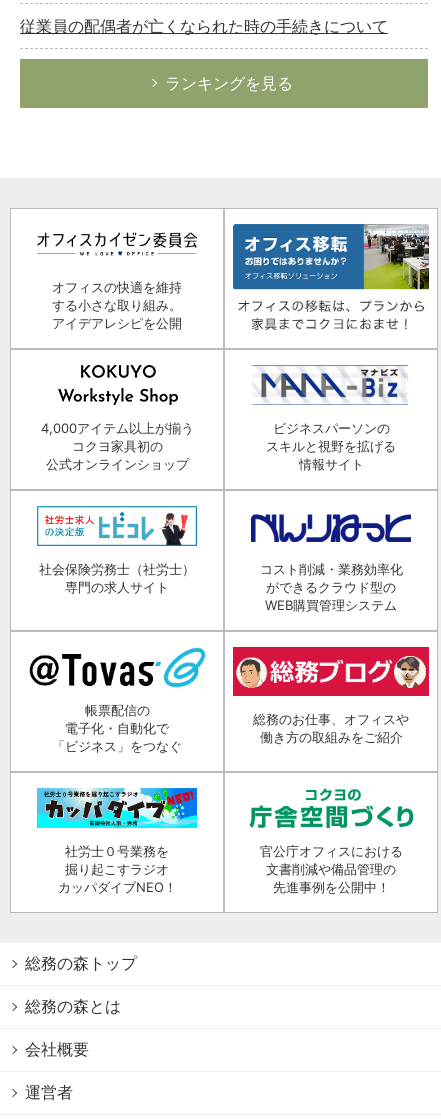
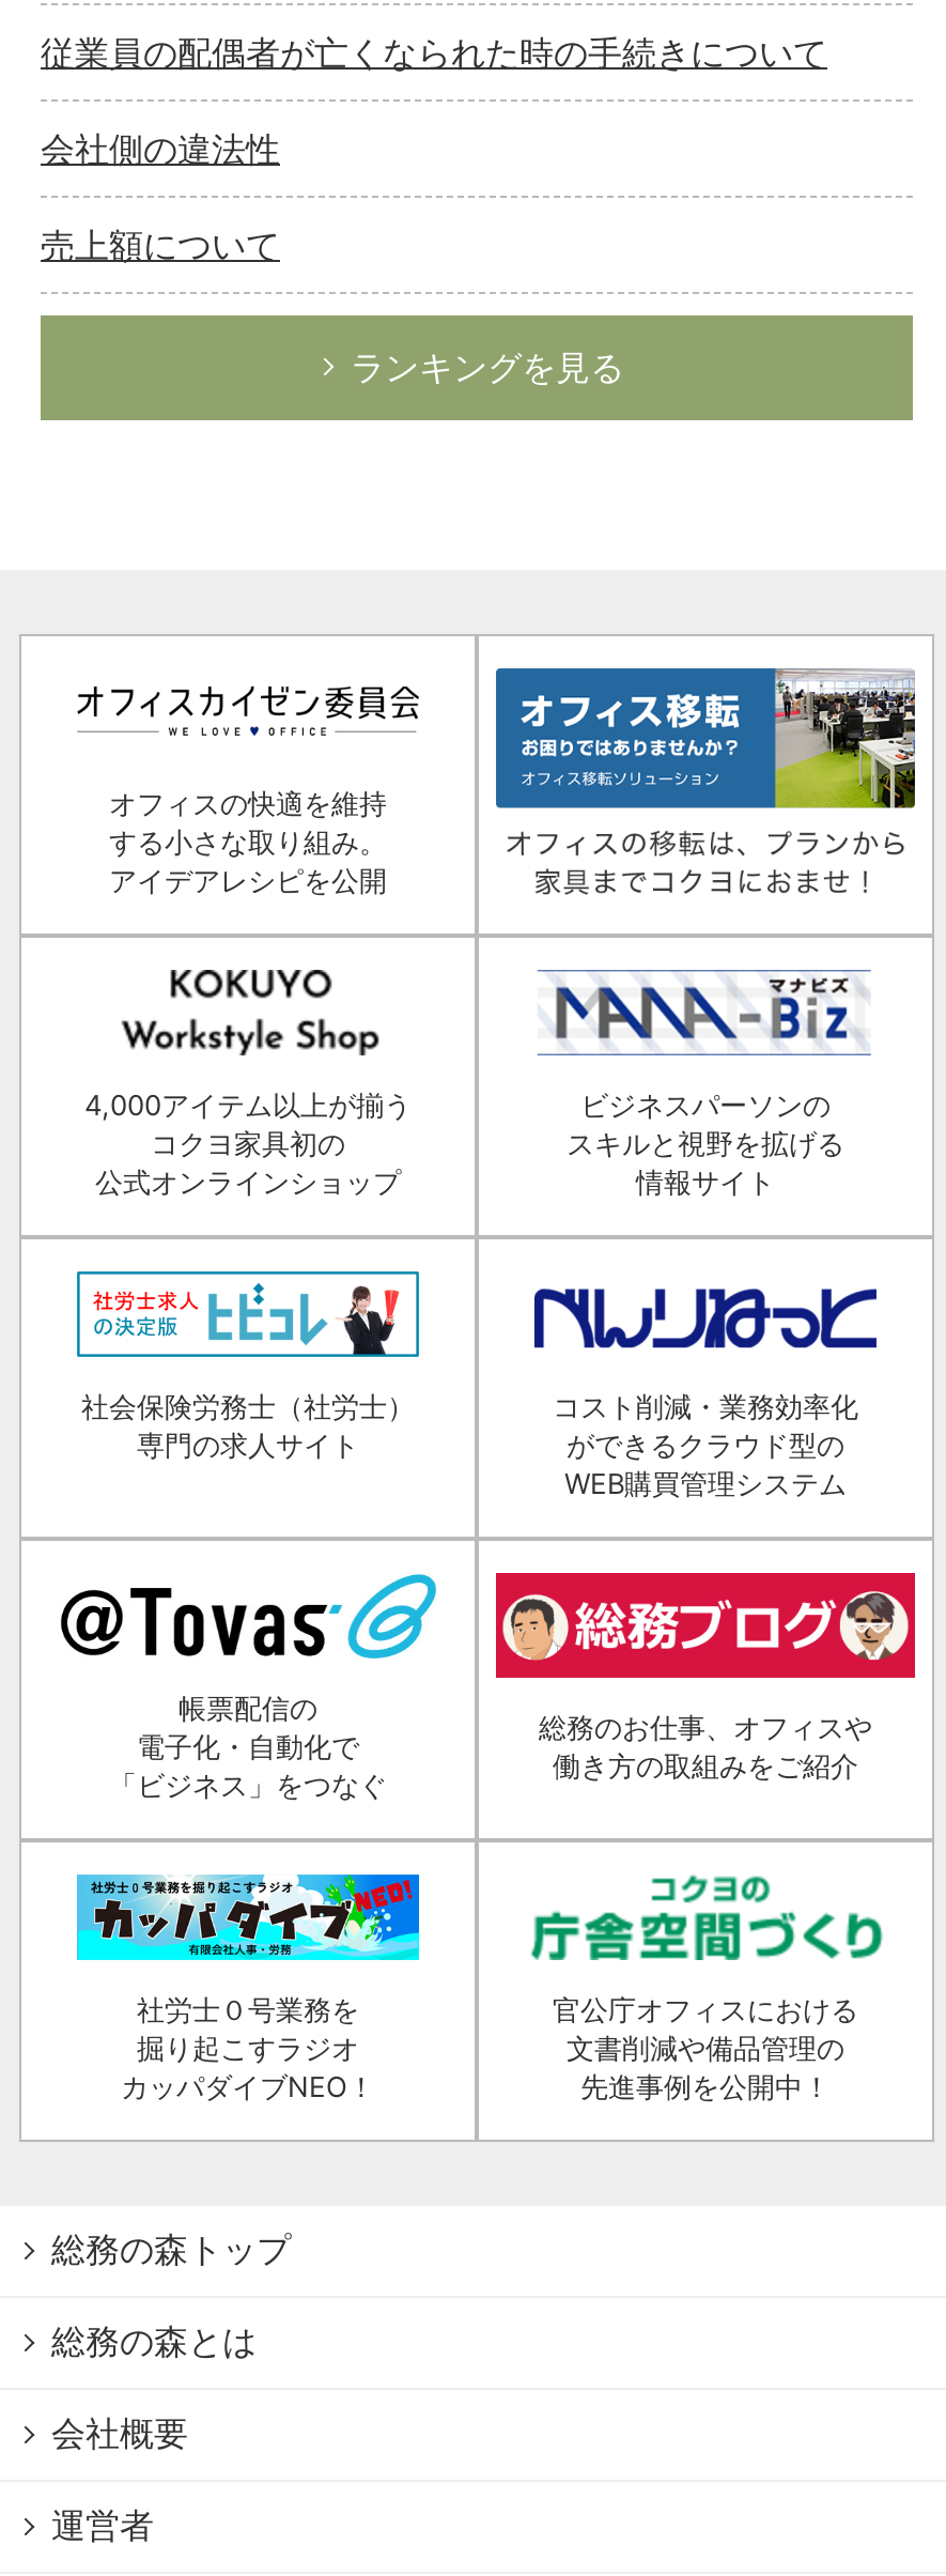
+ 会社側の違法性
+ 売上額について
